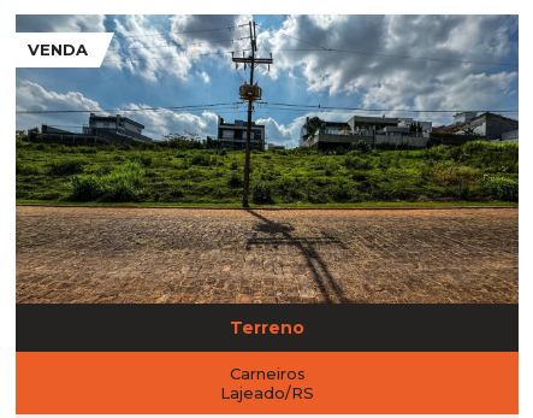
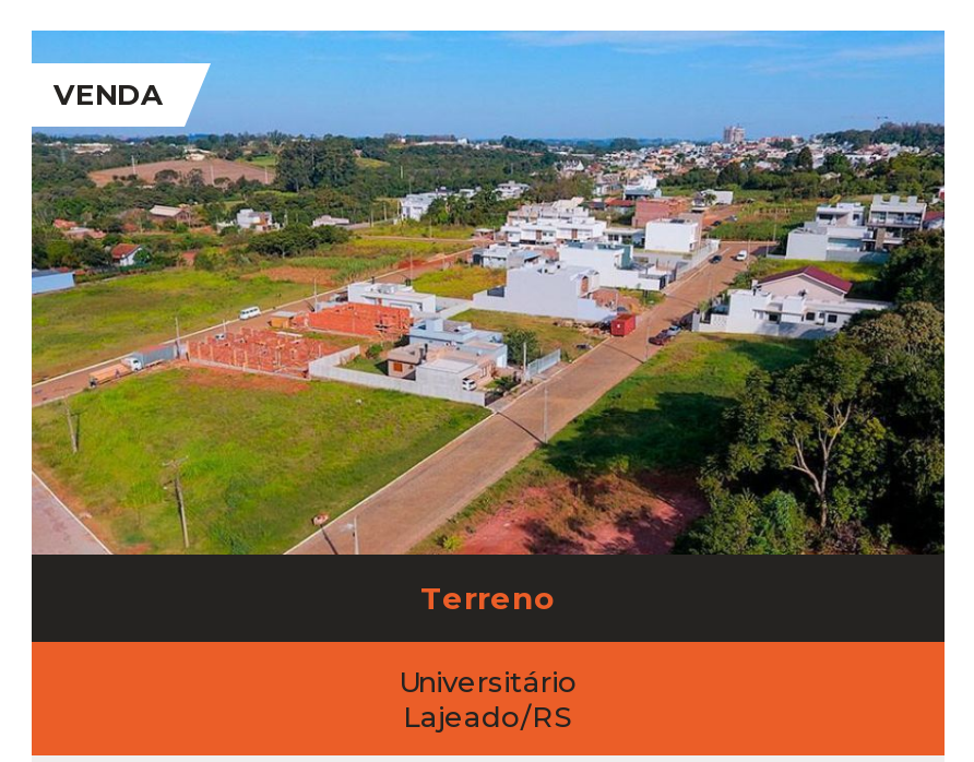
- [image]
+ [image]

- Carneiros
+ Universitário
